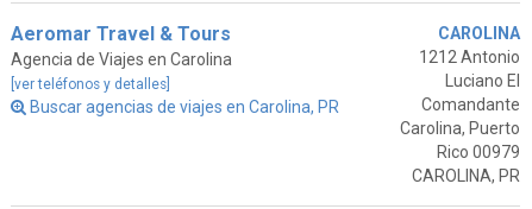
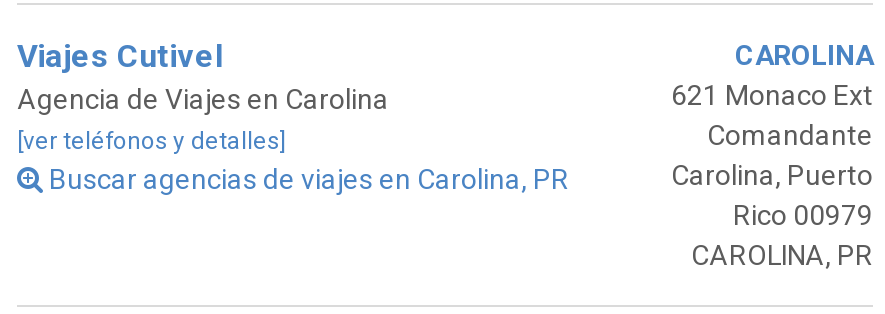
- Aeromar Travel & Tours
+ Viajes Cutivel

- 1212 Antonio
- Luciano El
+ 621 Monaco Ext
